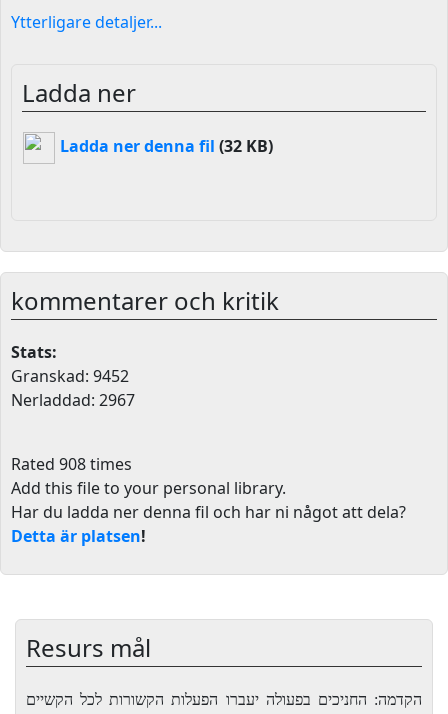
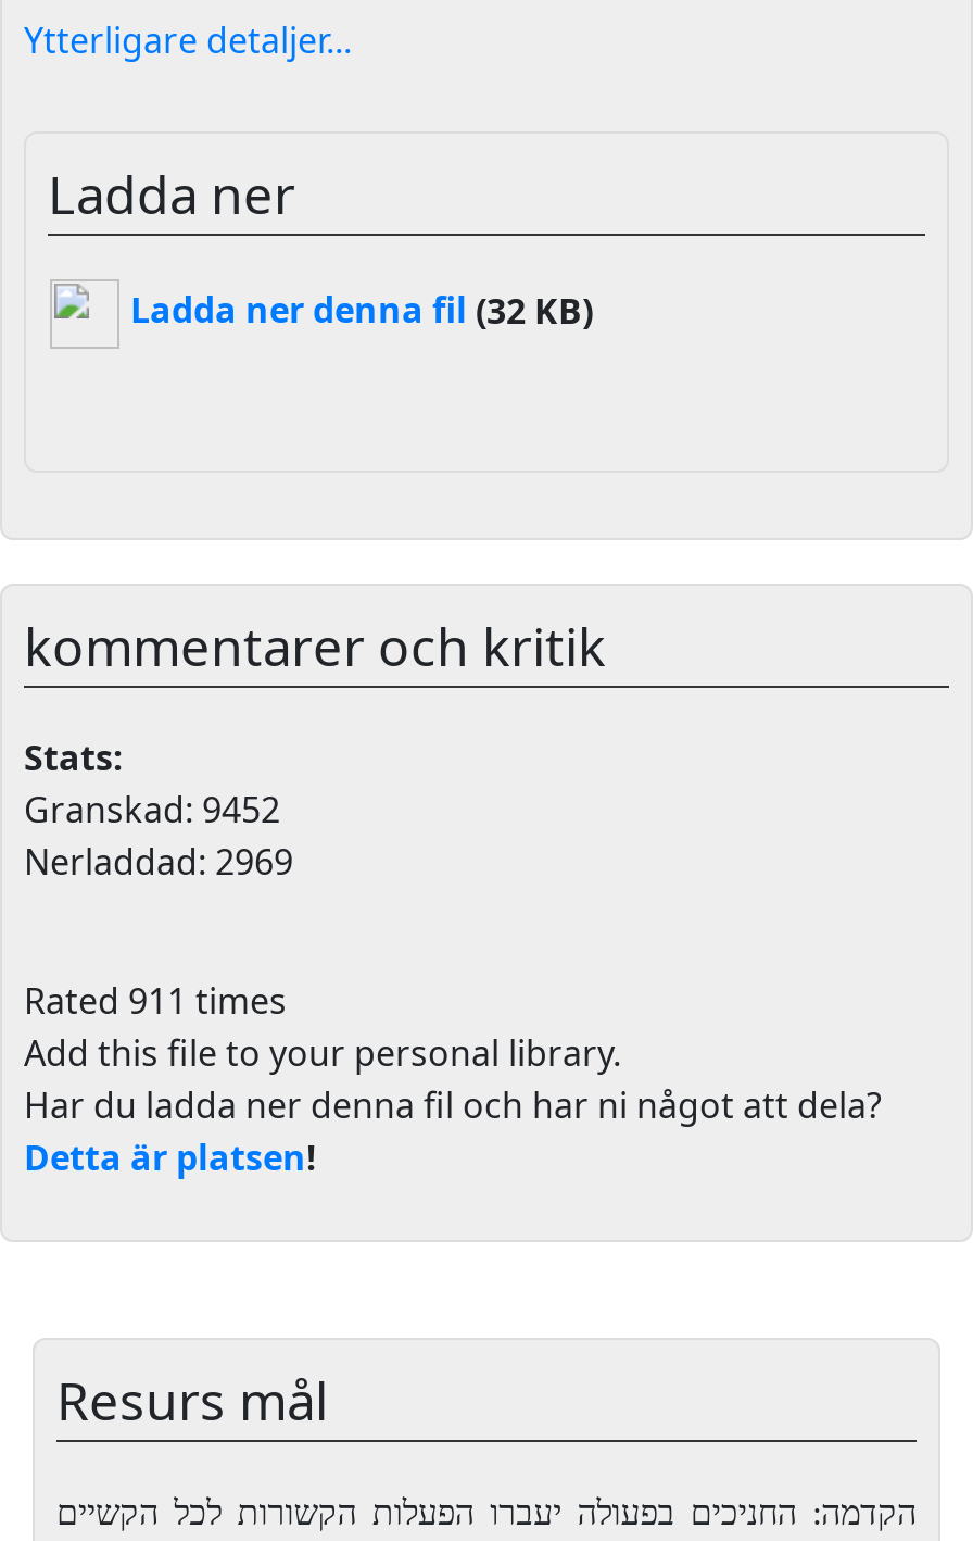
- Nerladdad: 2967
+ Nerladdad: 2969

- Rated 908 times
+ Rated 911 times
